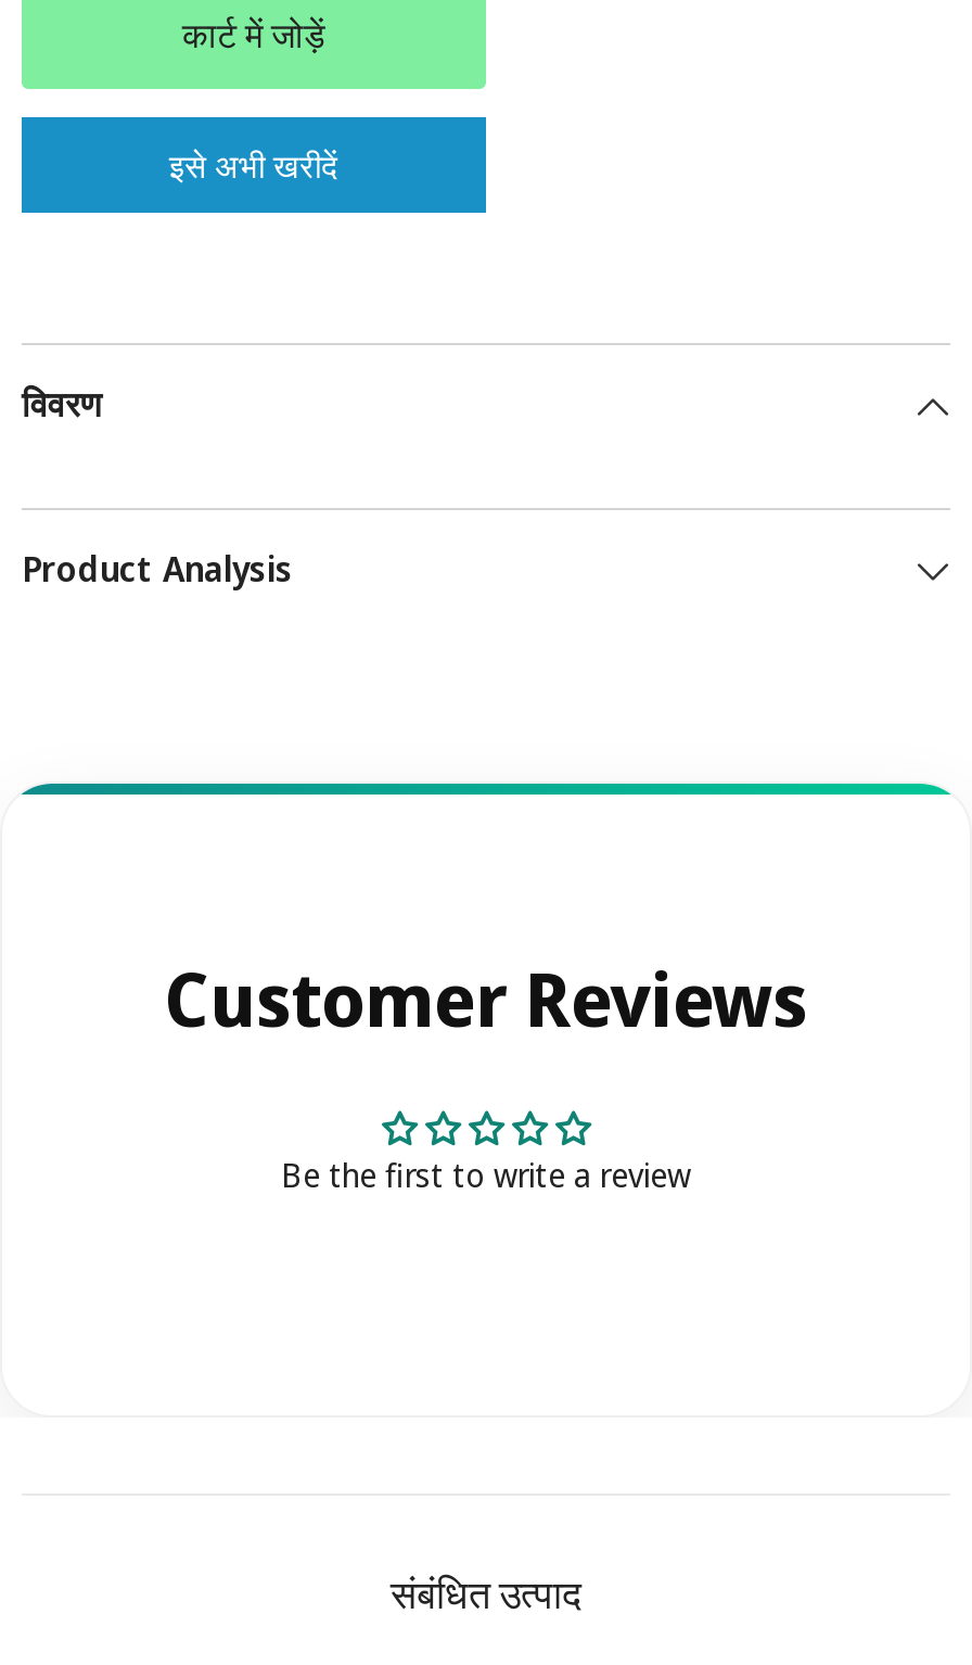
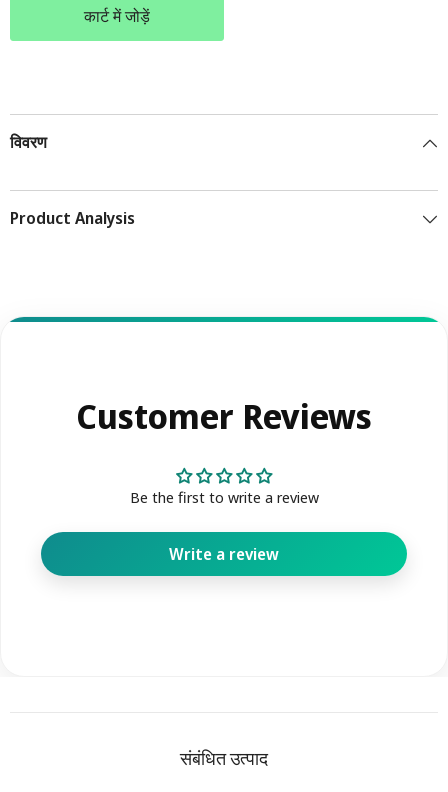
- इसे अभी खरीदें

moved up: विवरण | Product Analysis | Customer Reviews | Be the first to write a review

+ Write a review
